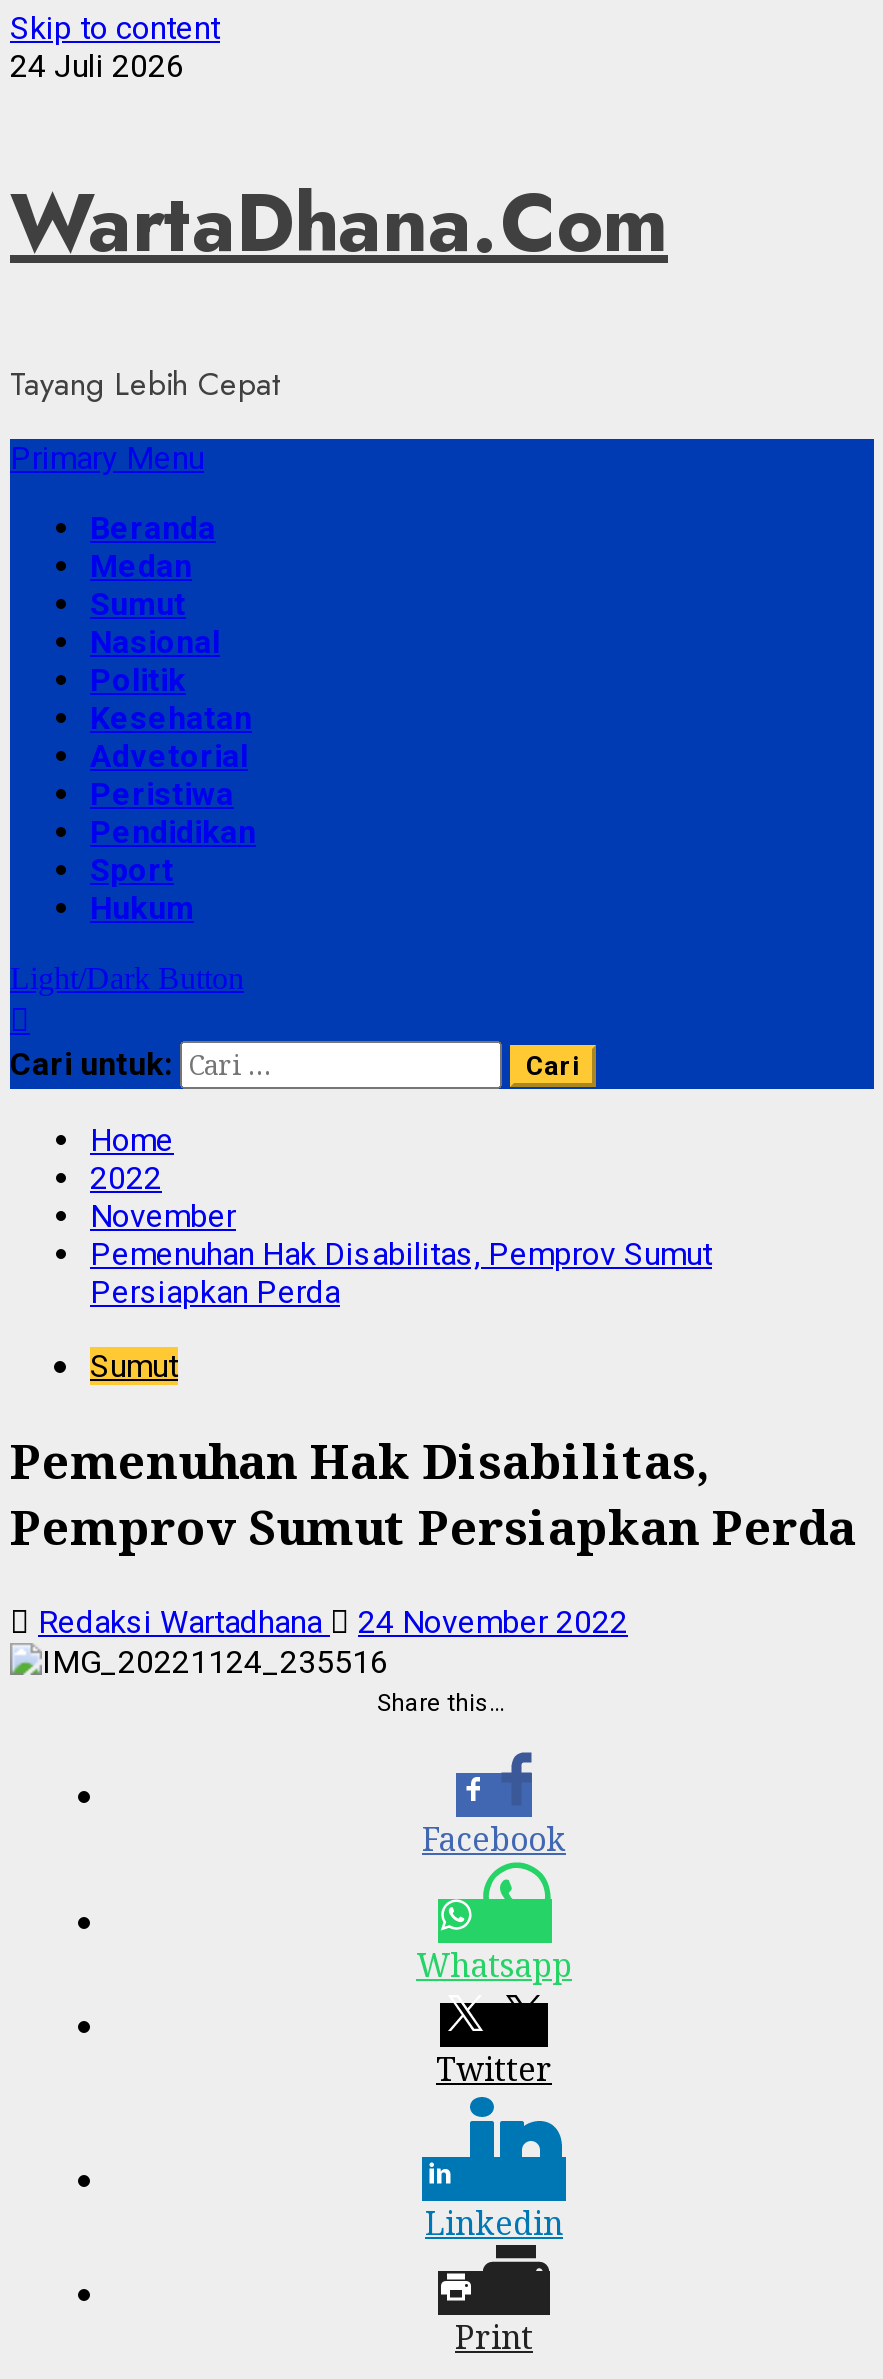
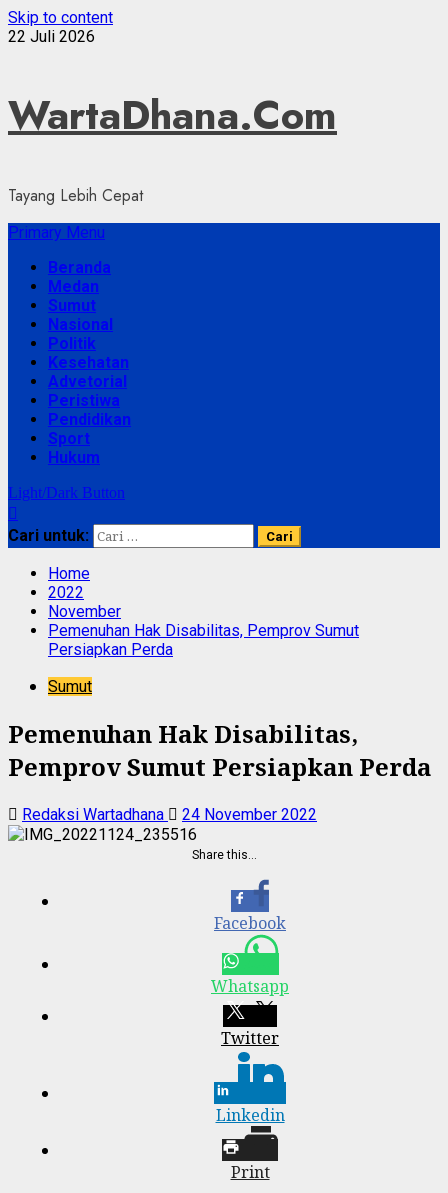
- 24 Juli 2026
+ 22 Juli 2026
